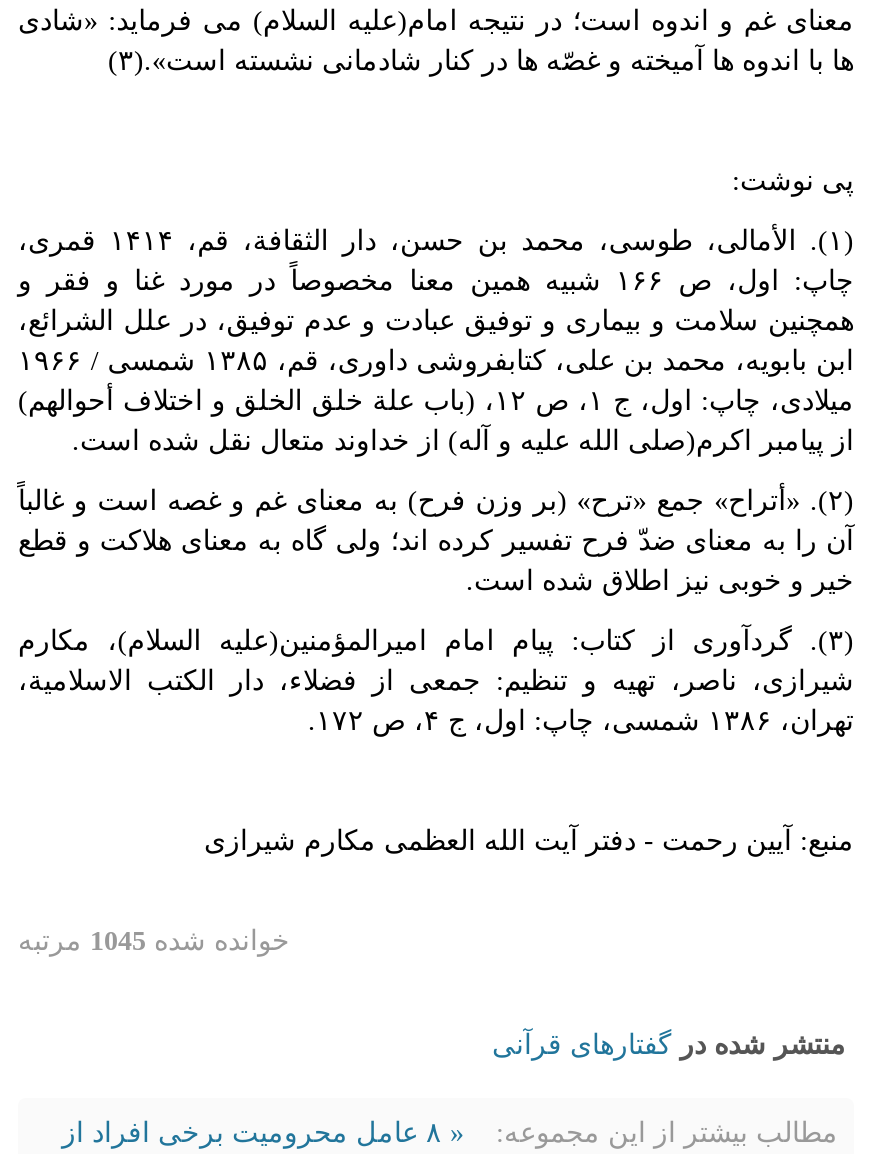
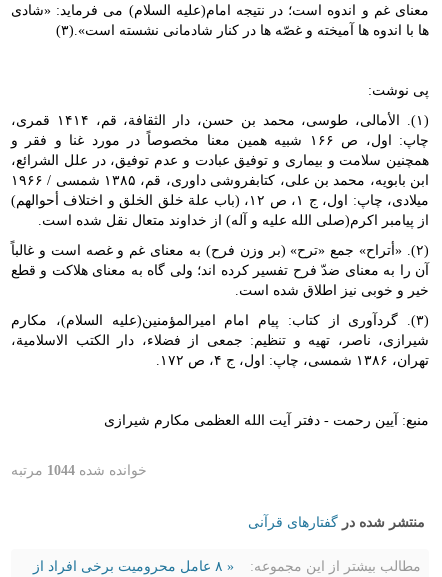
- خوانده شده 1045 مرتبه
+ خوانده شده 1044 مرتبه
